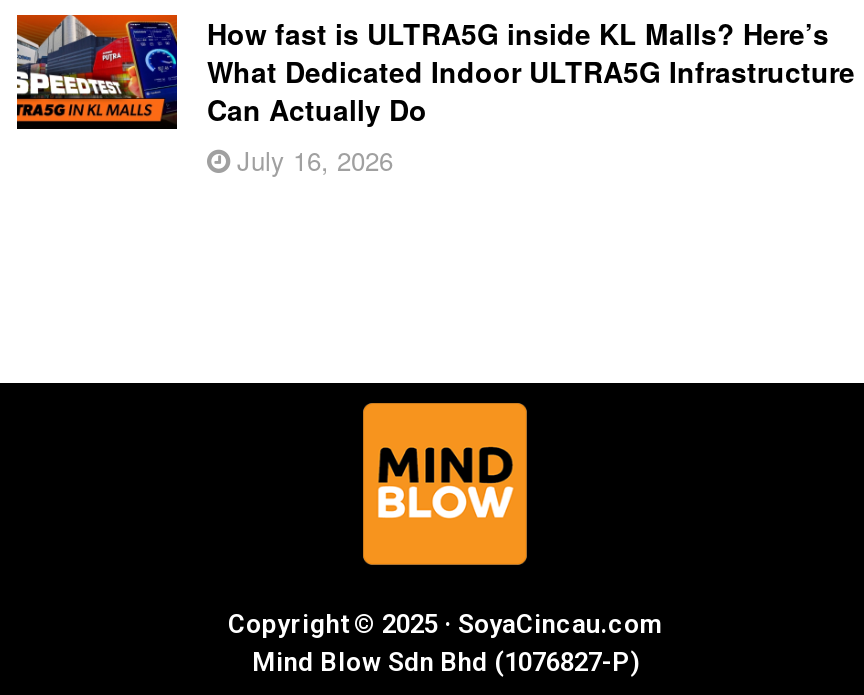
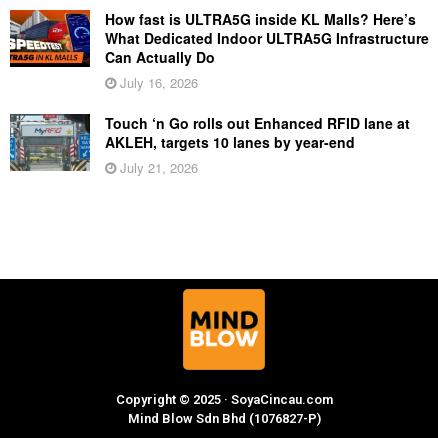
+ [image]
+ Touch ‘n Go rolls out Enhanced RFID lane at
+ AKLEH, targets 10 lanes by year-end
+ July 21, 2026
